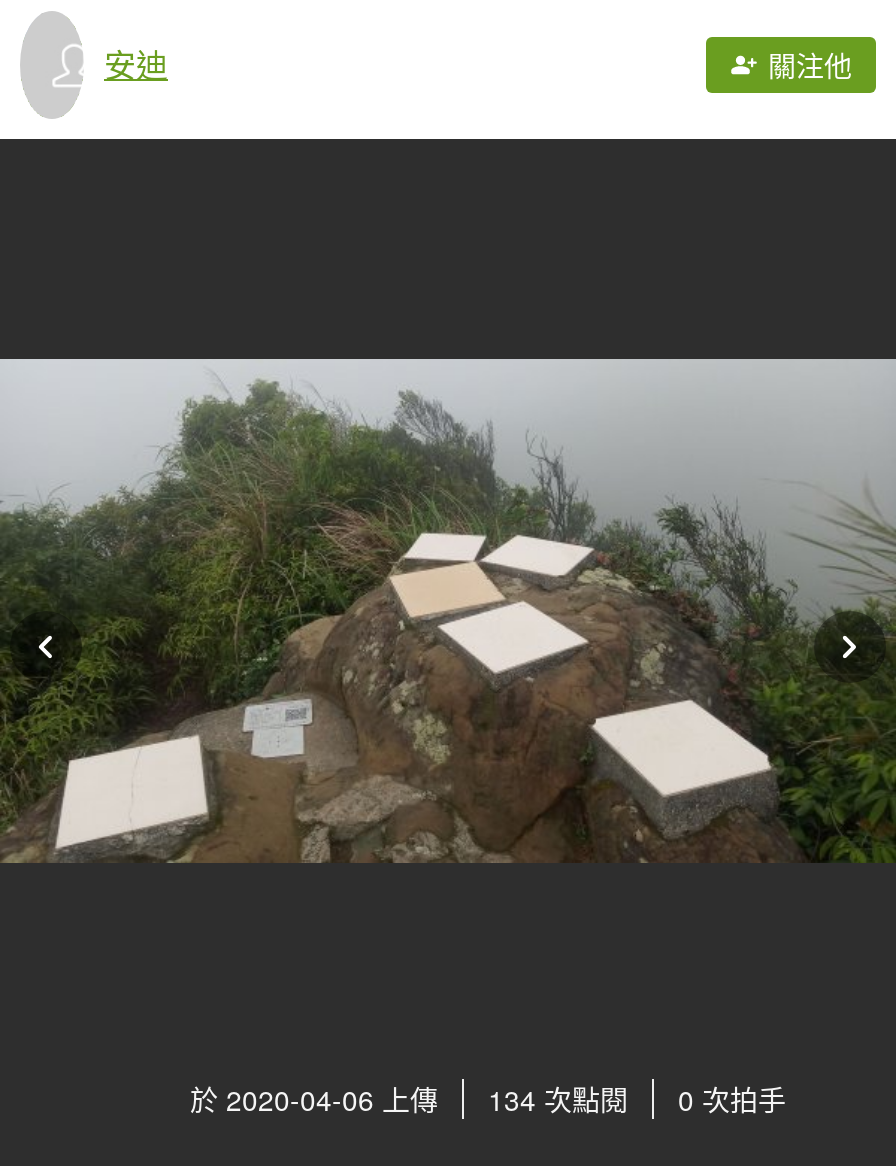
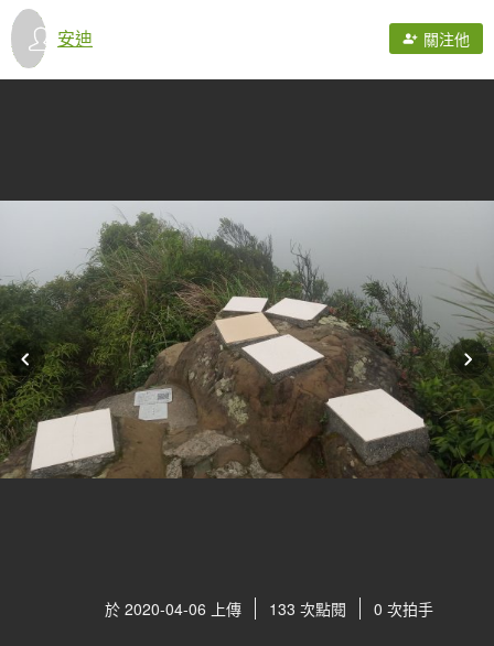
- 於 2020-04-06 上傳 134 次點閱 0 次拍手
+ 於 2020-04-06 上傳 133 次點閱 0 次拍手
